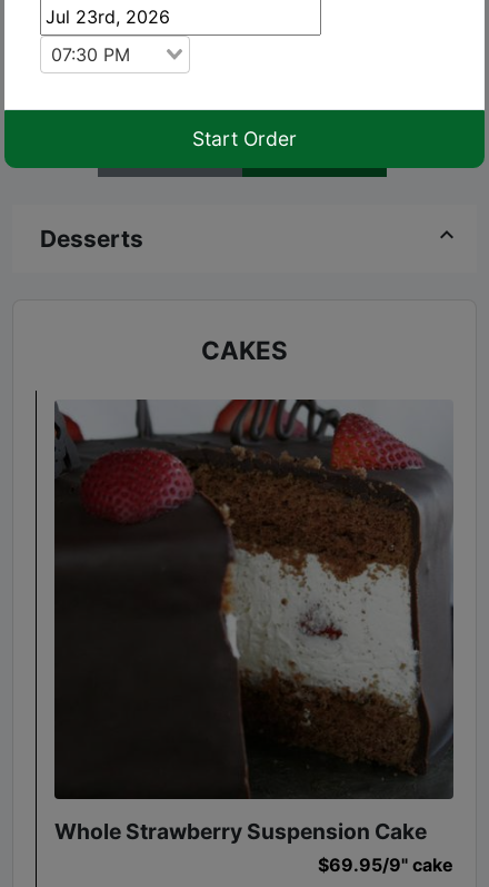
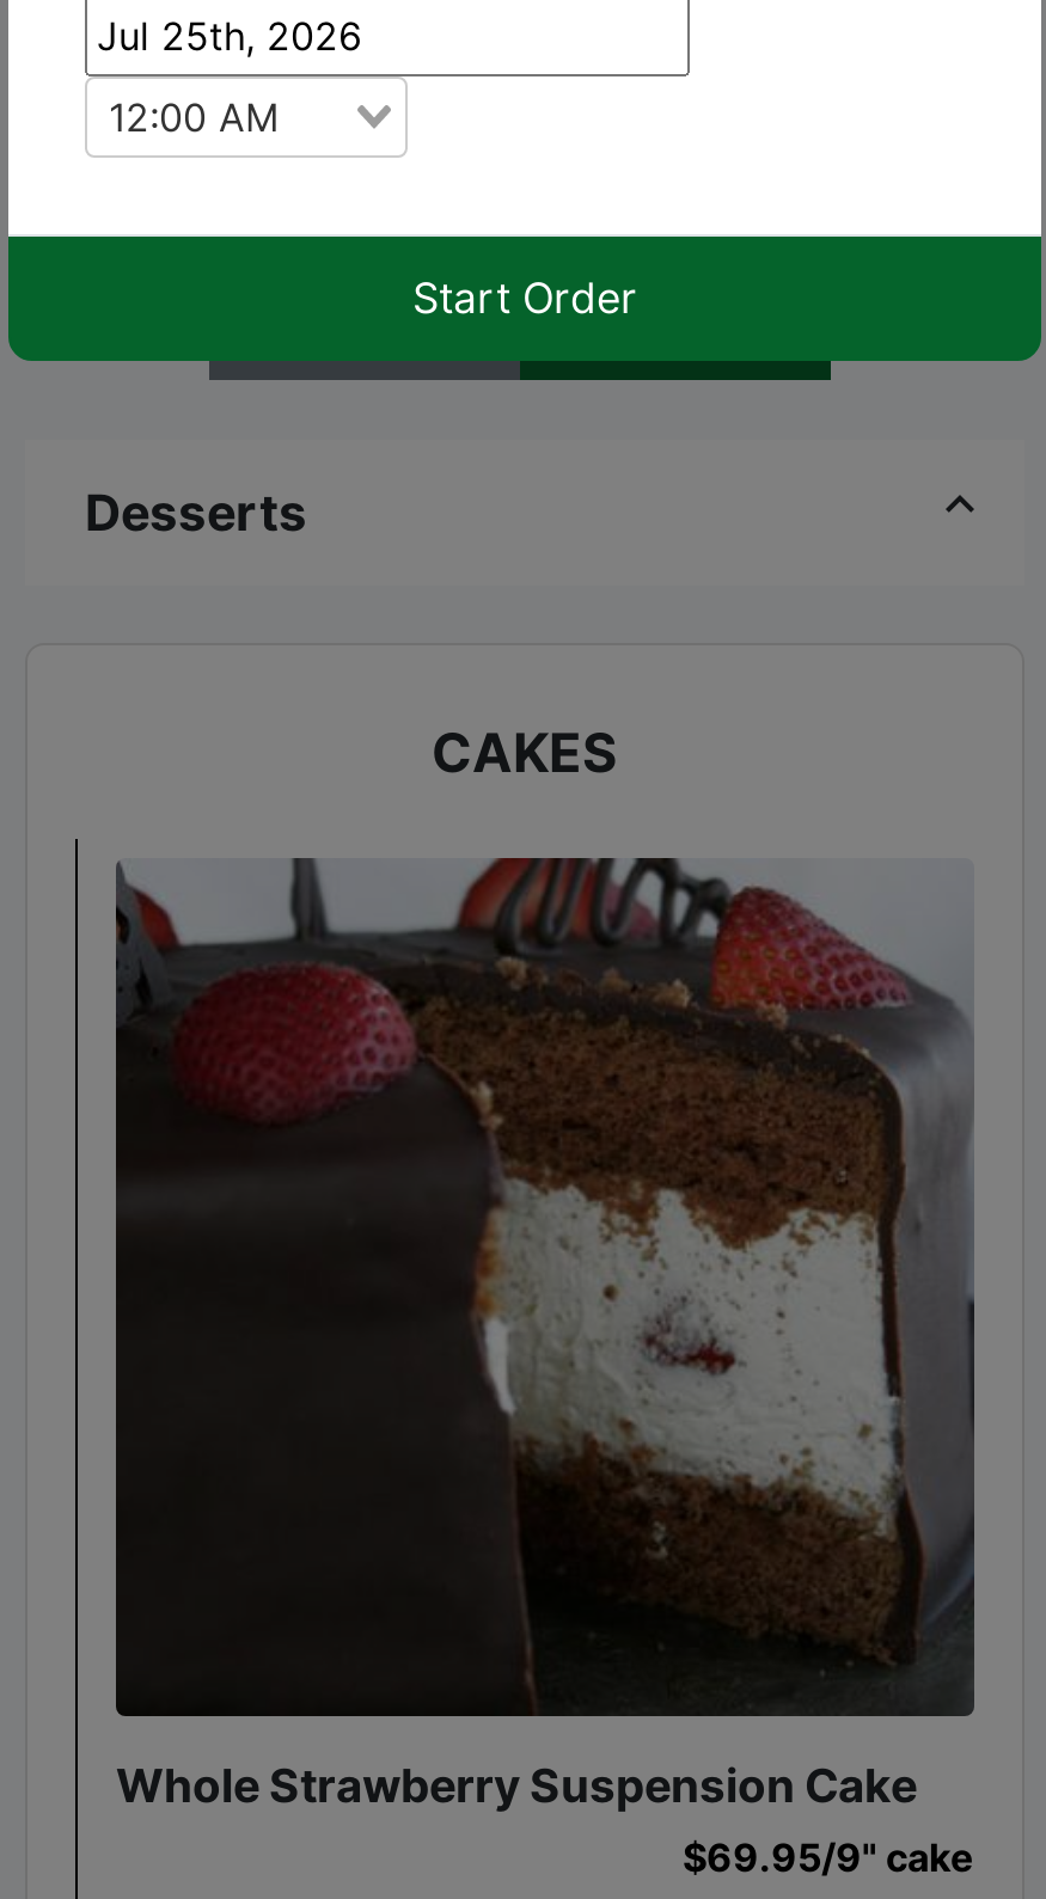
- 07:30 PM
+ 12:00 AM
